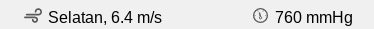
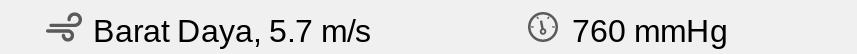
- Selatan, 6.4 m/s
+ Barat Daya, 5.7 m/s
